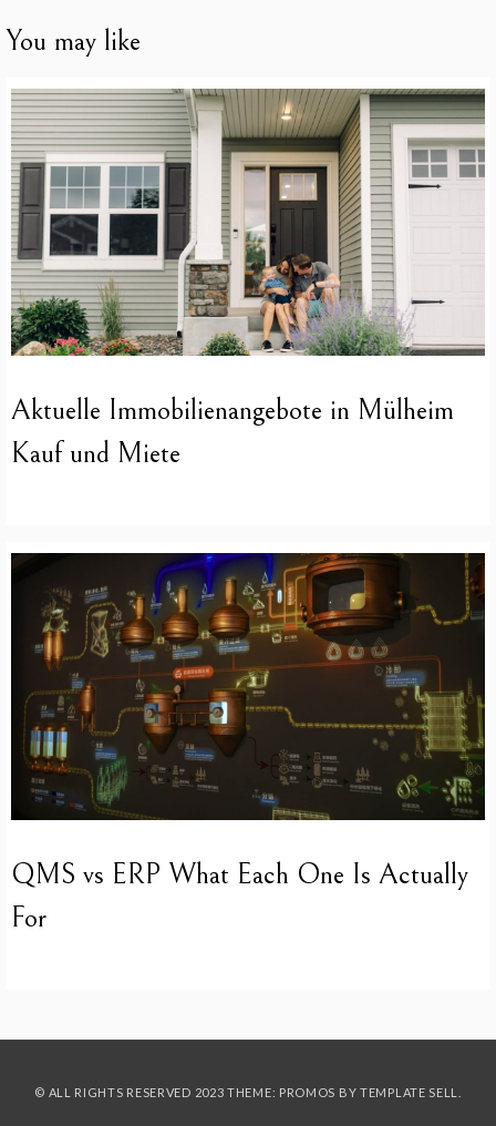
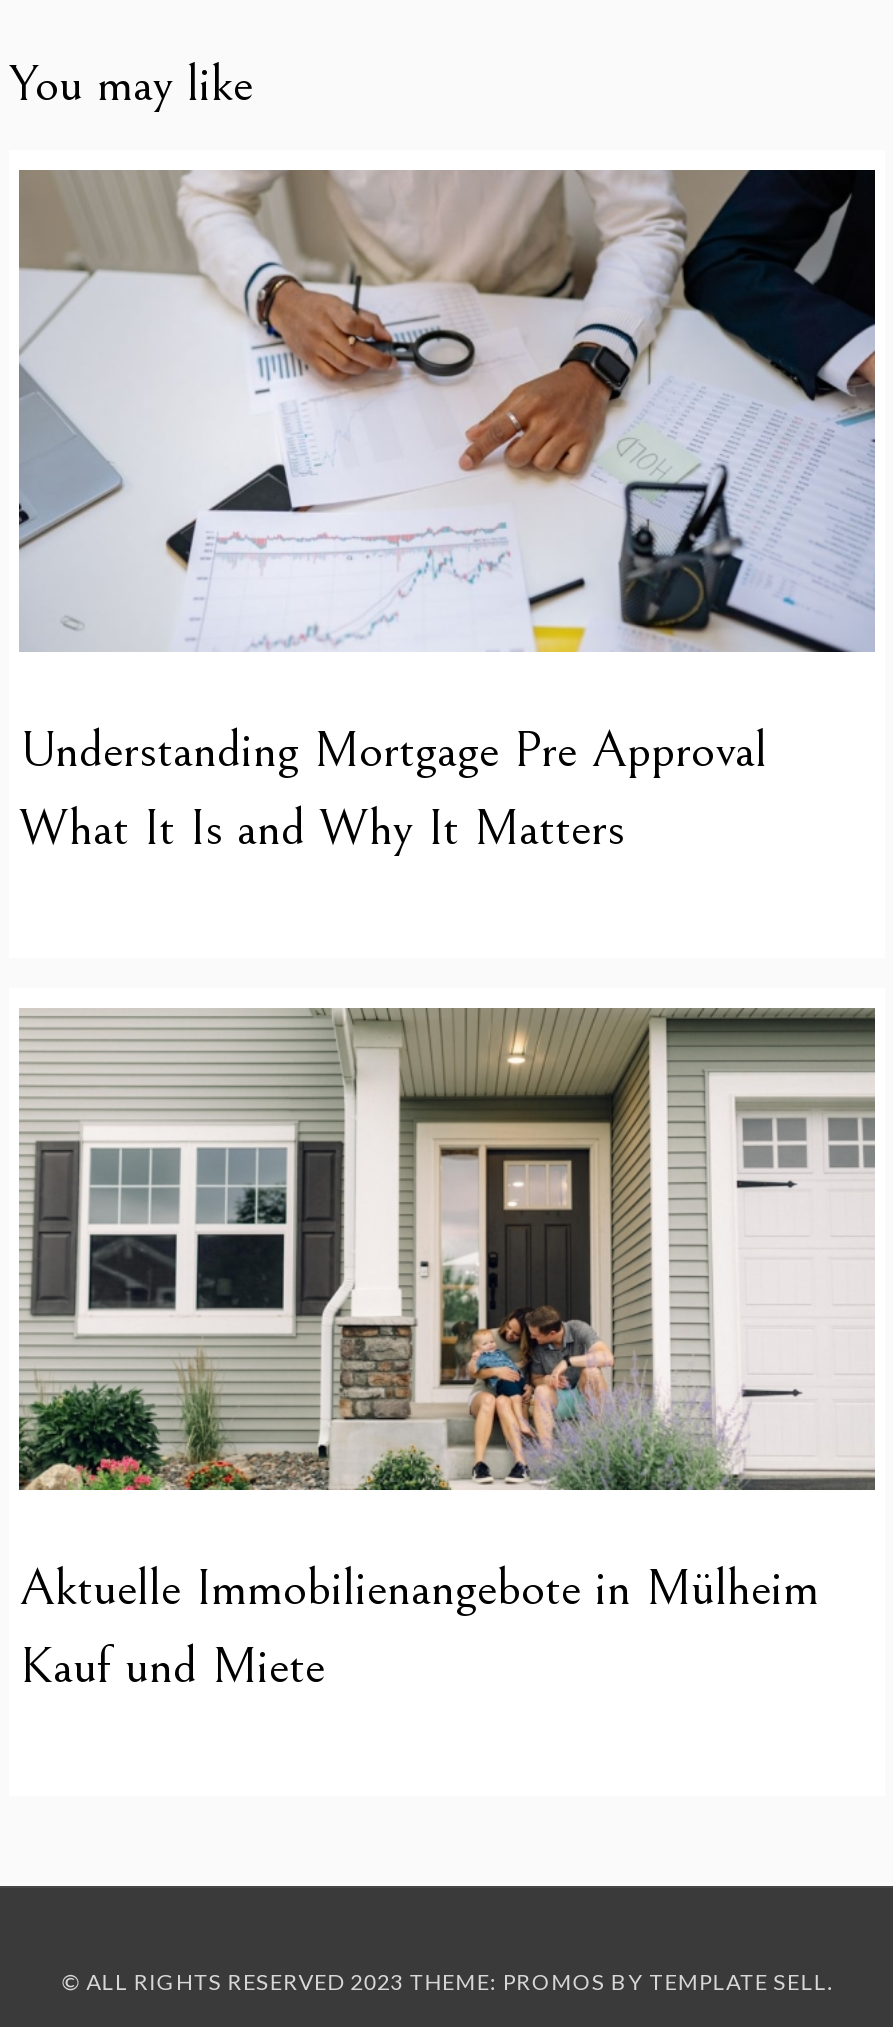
+ [image]
+ Understanding Mortgage Pre Approval
+ What It Is and Why It Matters

moved down: [image] | Aktuelle Immobilienangebote in Mülheim | Kauf und Miete

- [image]
- QMS vs ERP What Each One Is Actually
- For
